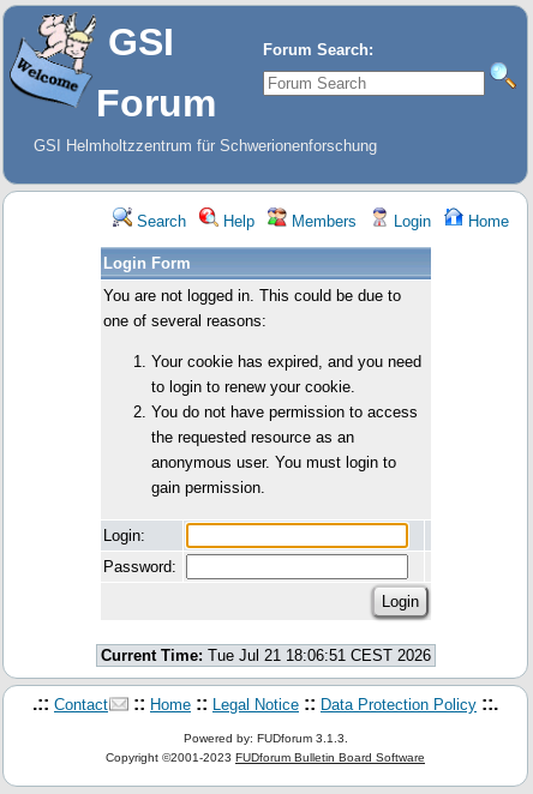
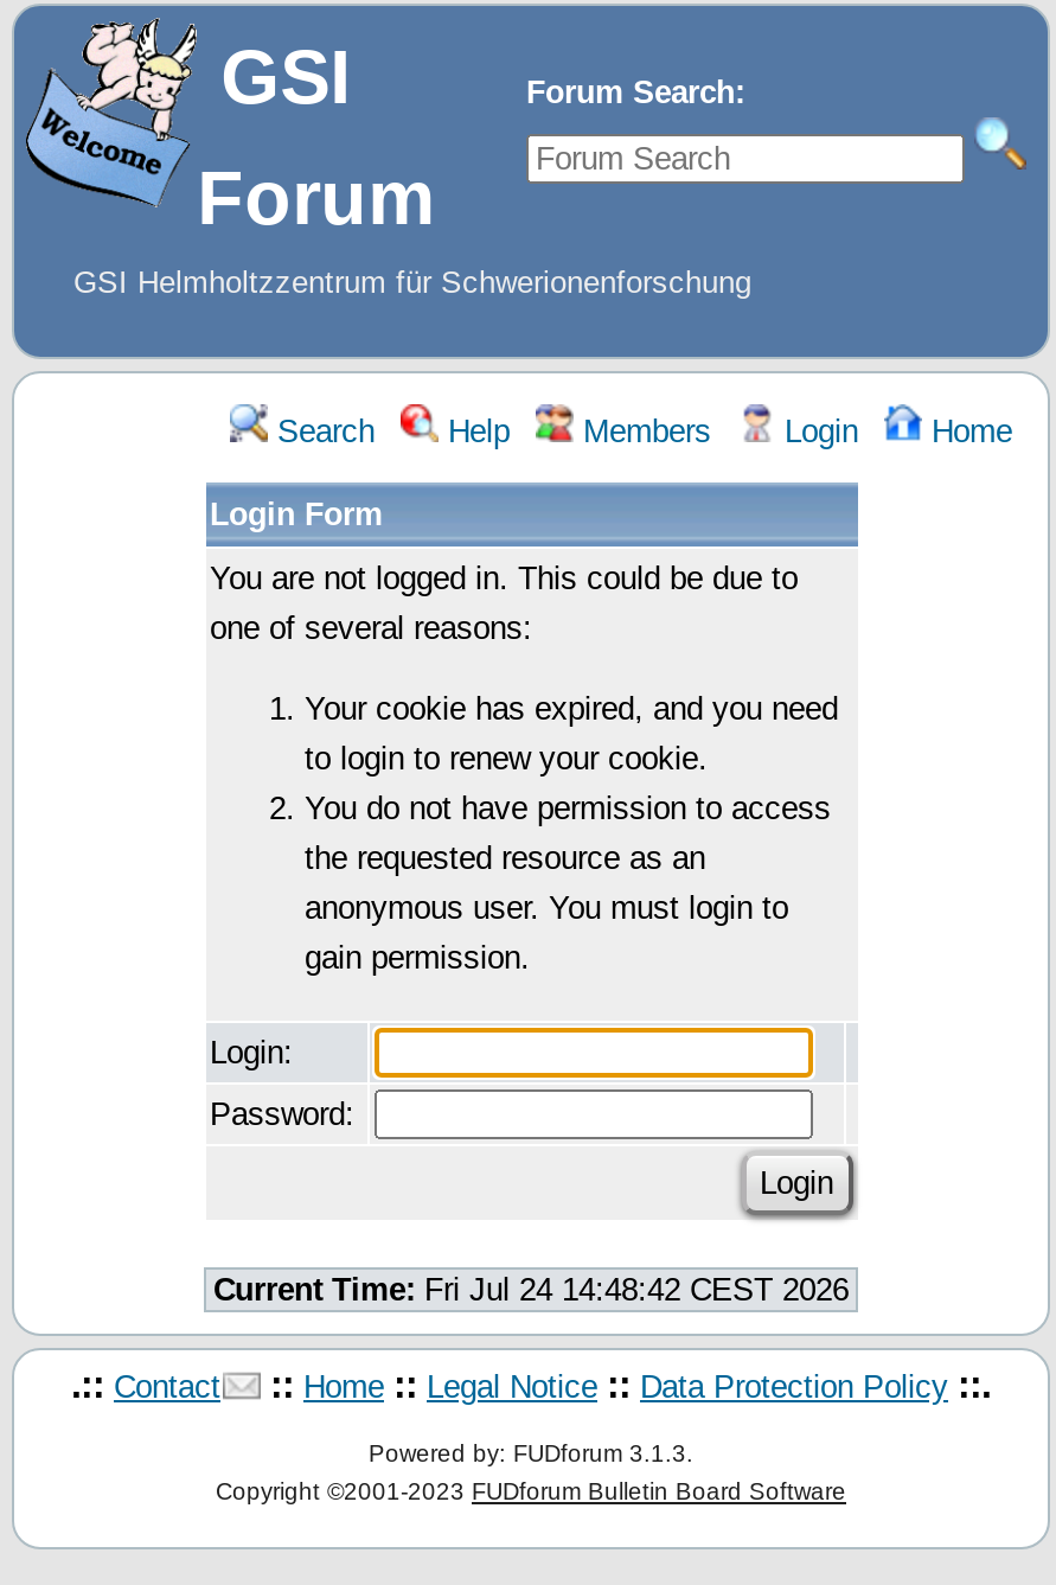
- Current Time: Tue Jul 21 18:06:51 CEST 2026
+ Current Time: Fri Jul 24 14:48:42 CEST 2026
